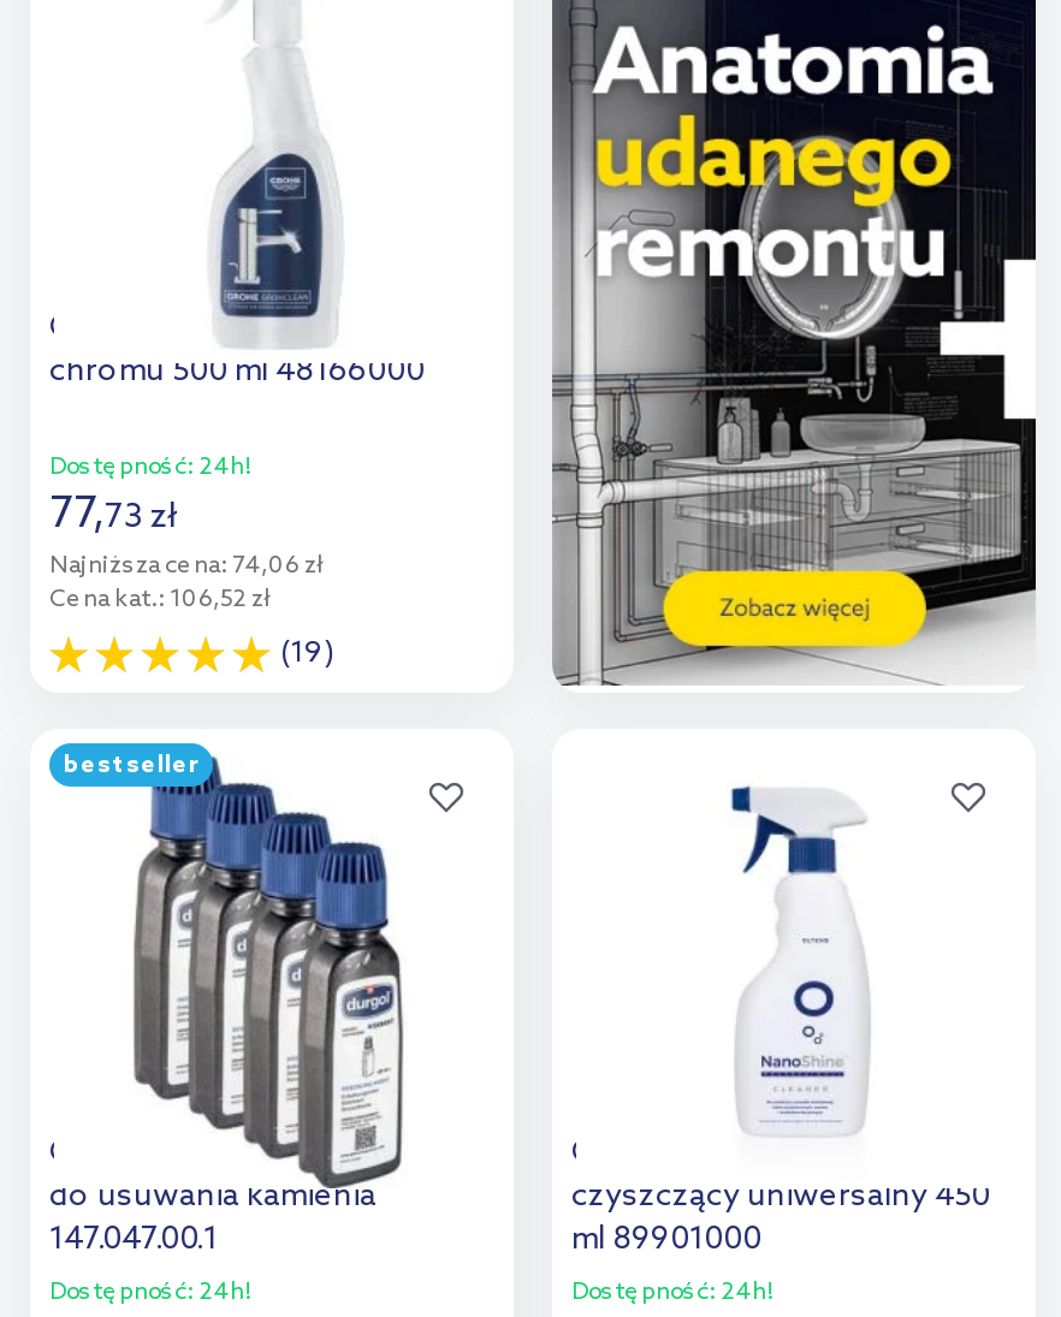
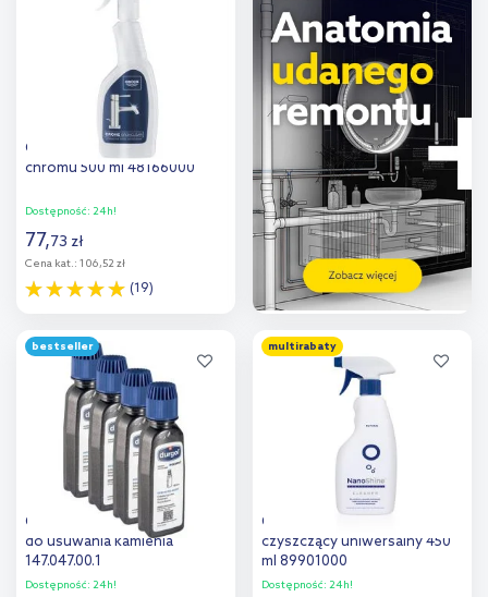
- Najniższa cena: 74,06 zł

+ multirabaty
